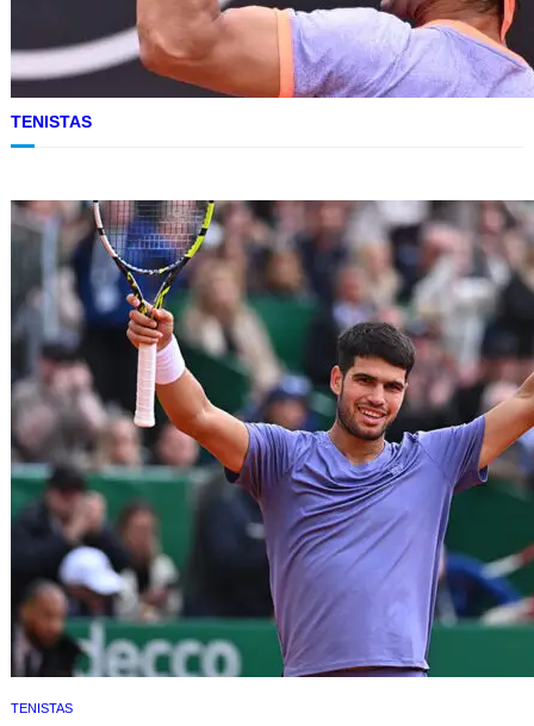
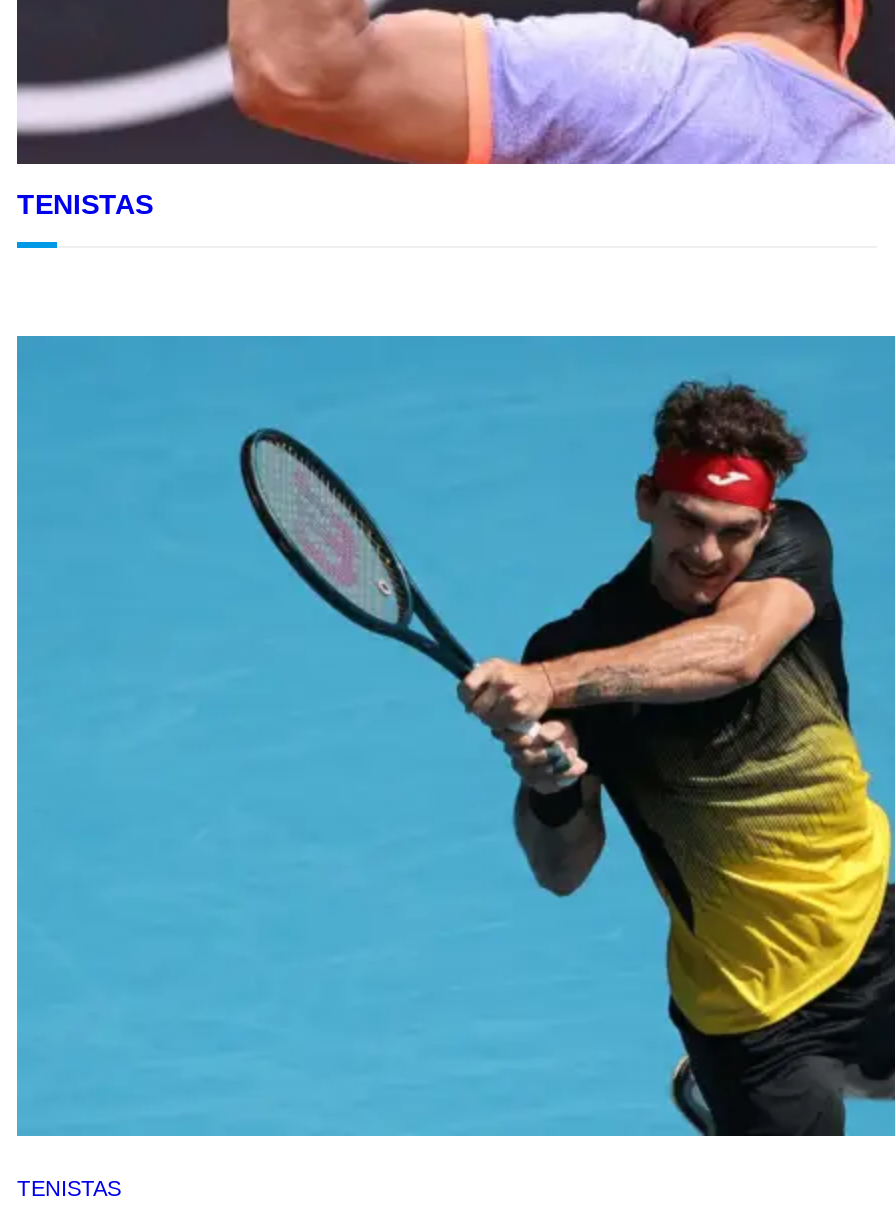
- [image]
+ [image]
